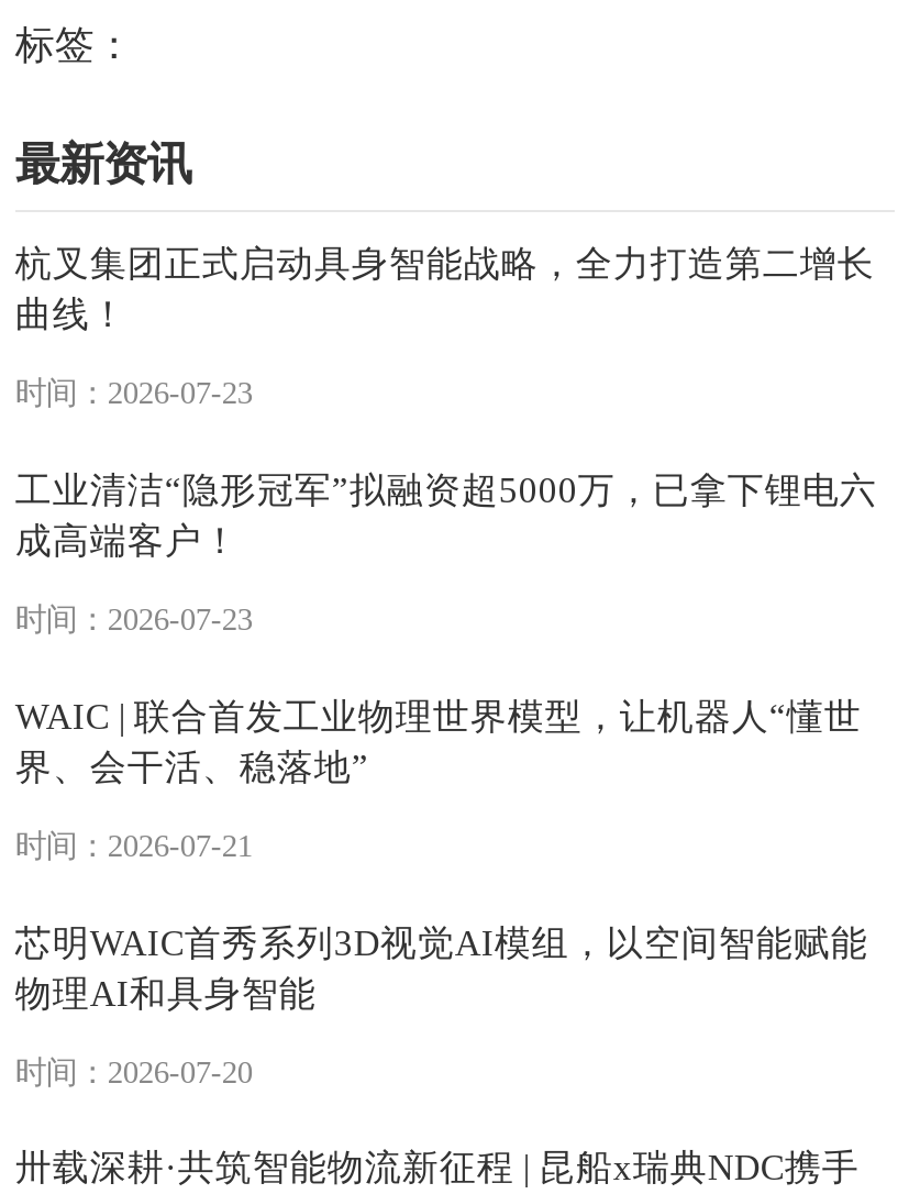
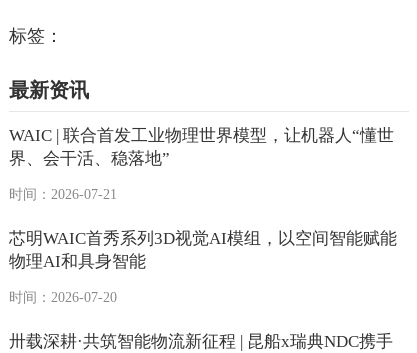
- 杭叉集团正式启动具身智能战略，全力打造第二增长
- 曲线！
- 时间：2026-07-23
- 工业清洁“隐形冠军”拟融资超5000万，已拿下锂电六
- 成高端客户！
- 时间：2026-07-23
